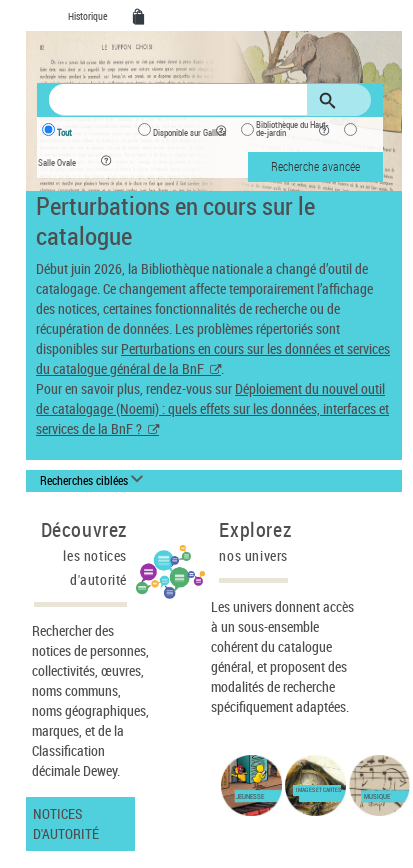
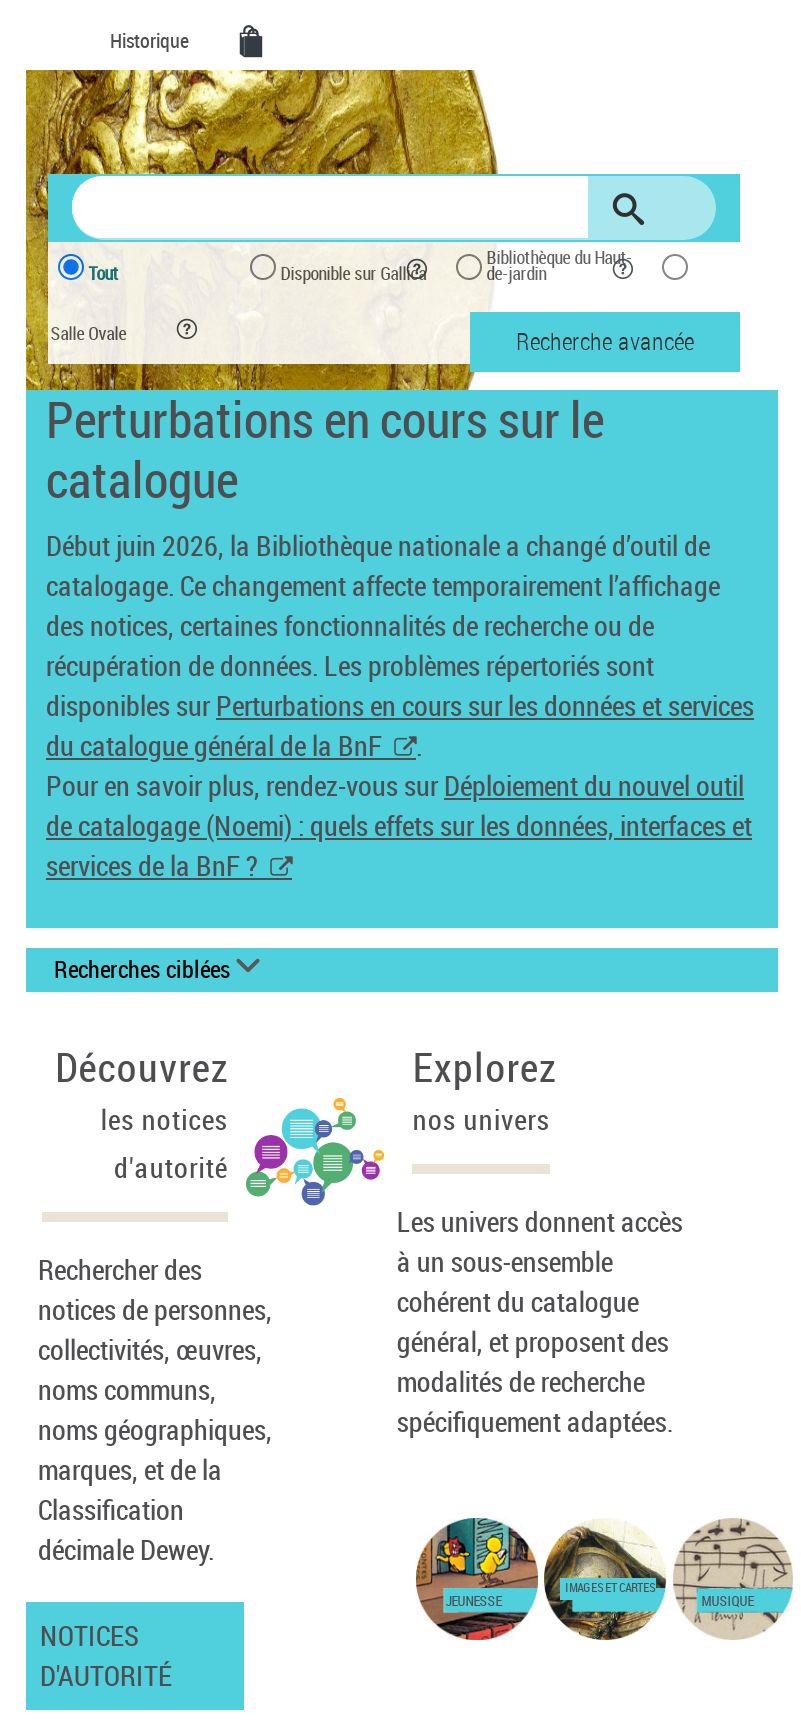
- [image]
+ [image]
